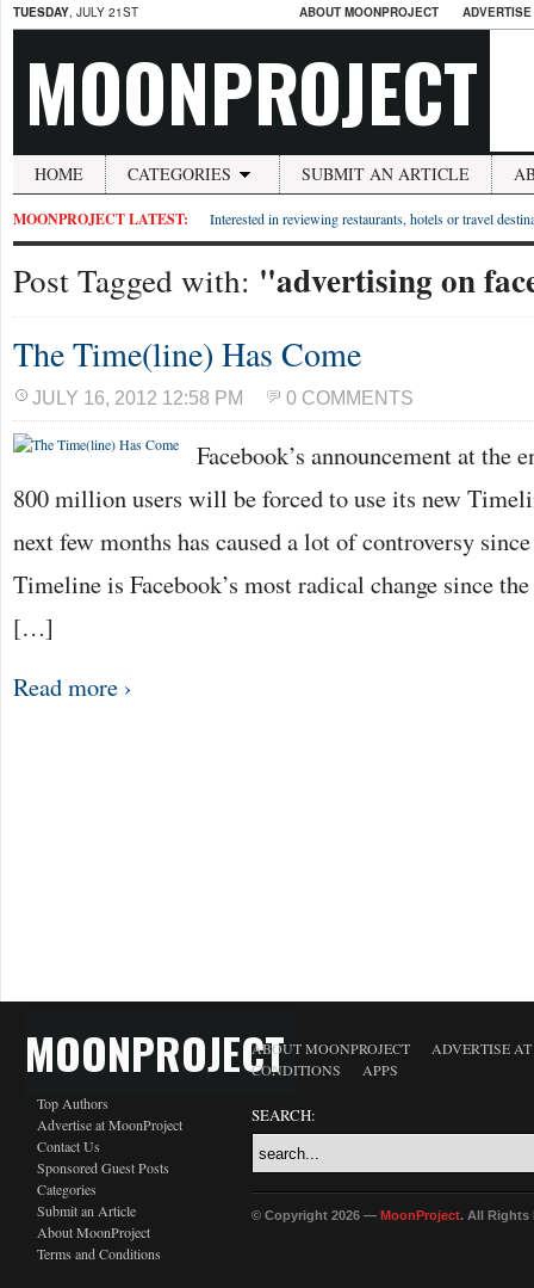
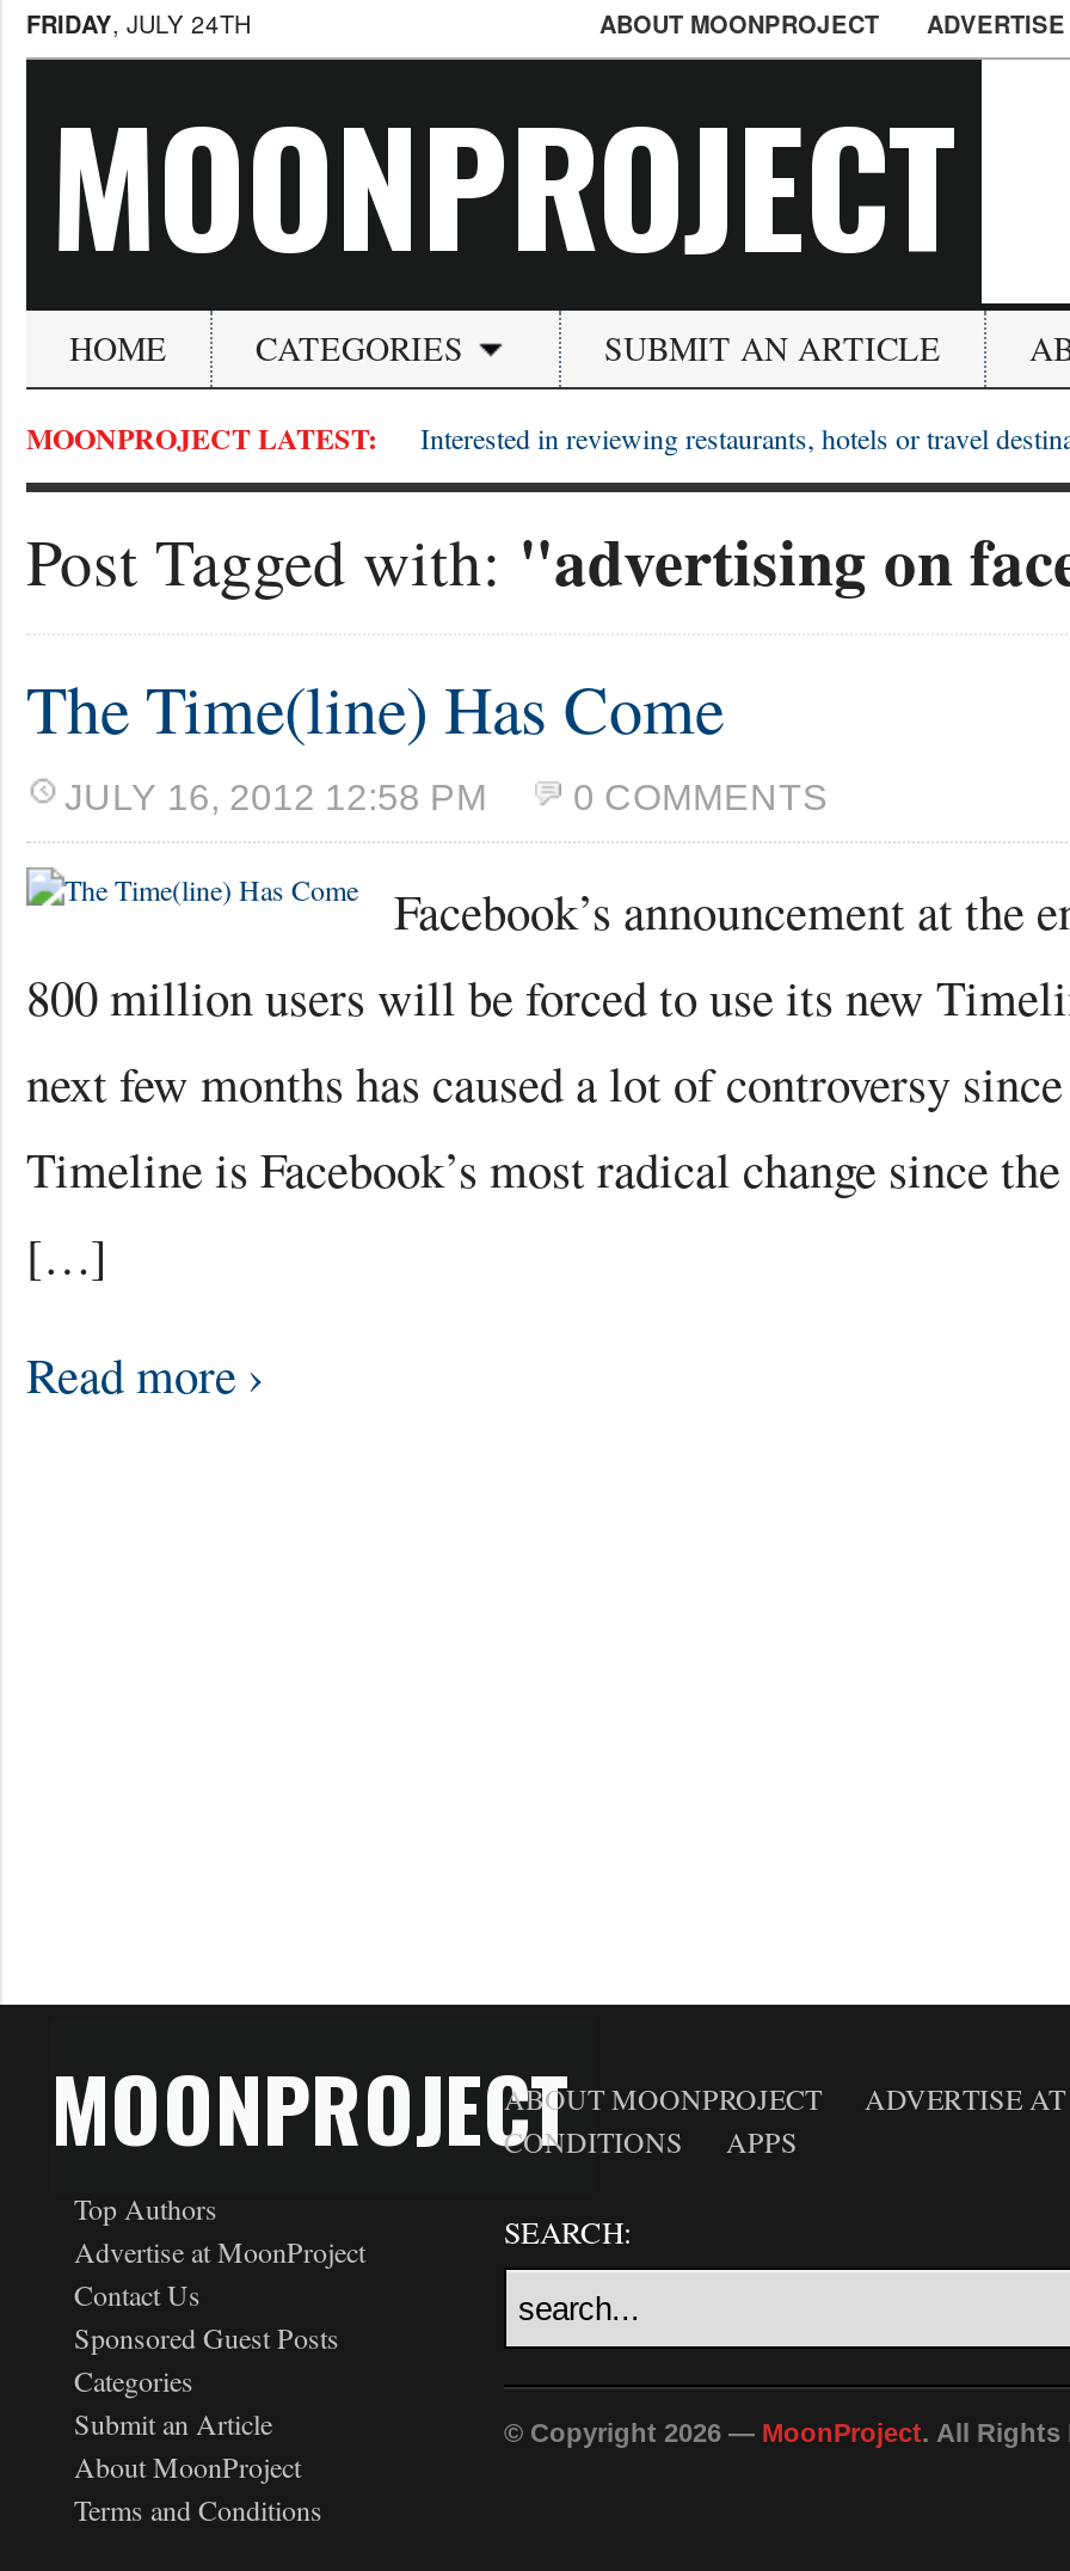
- TUESDAY, JULY 21ST
+ FRIDAY, JULY 24TH
